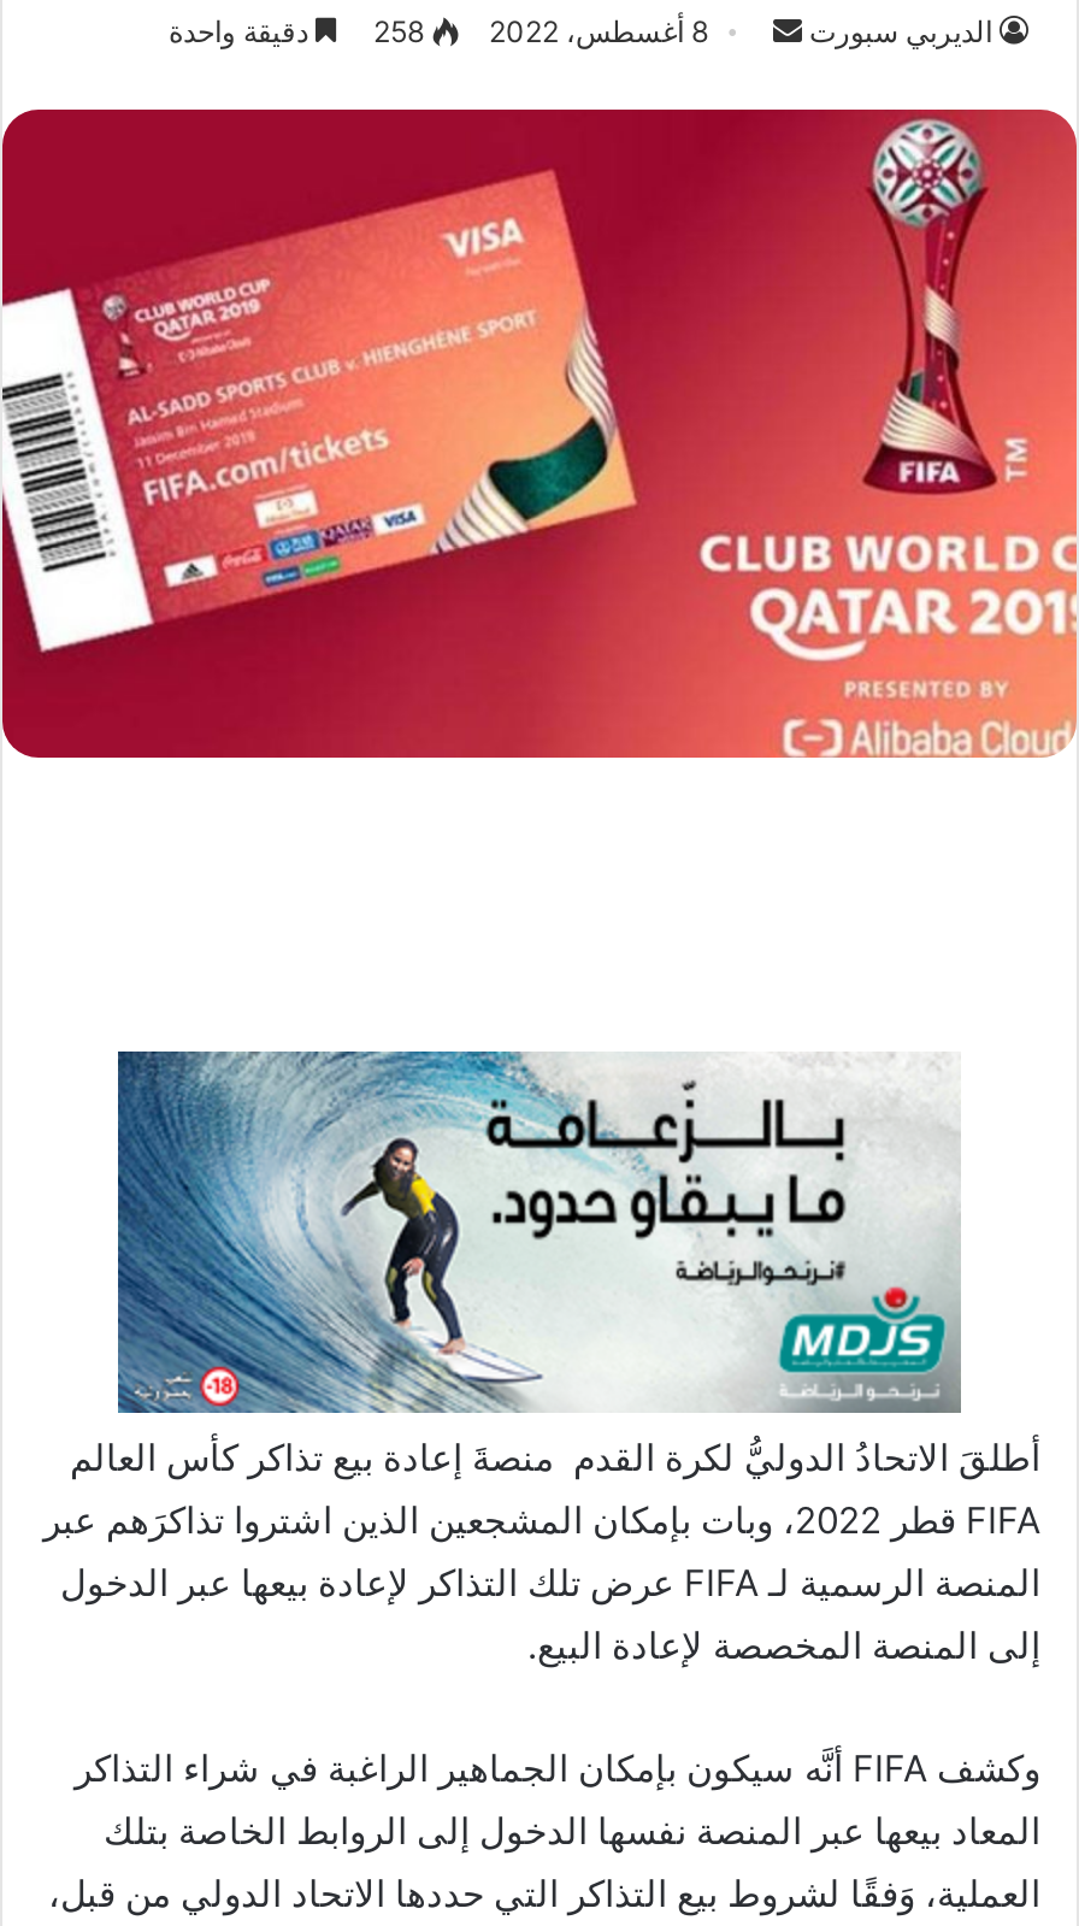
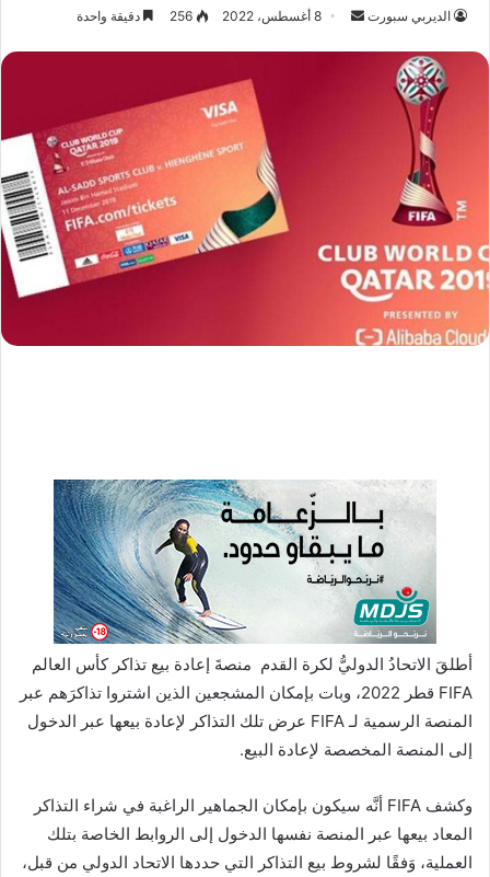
- 258 دقيقة واحدة
+ 256 دقيقة واحدة
